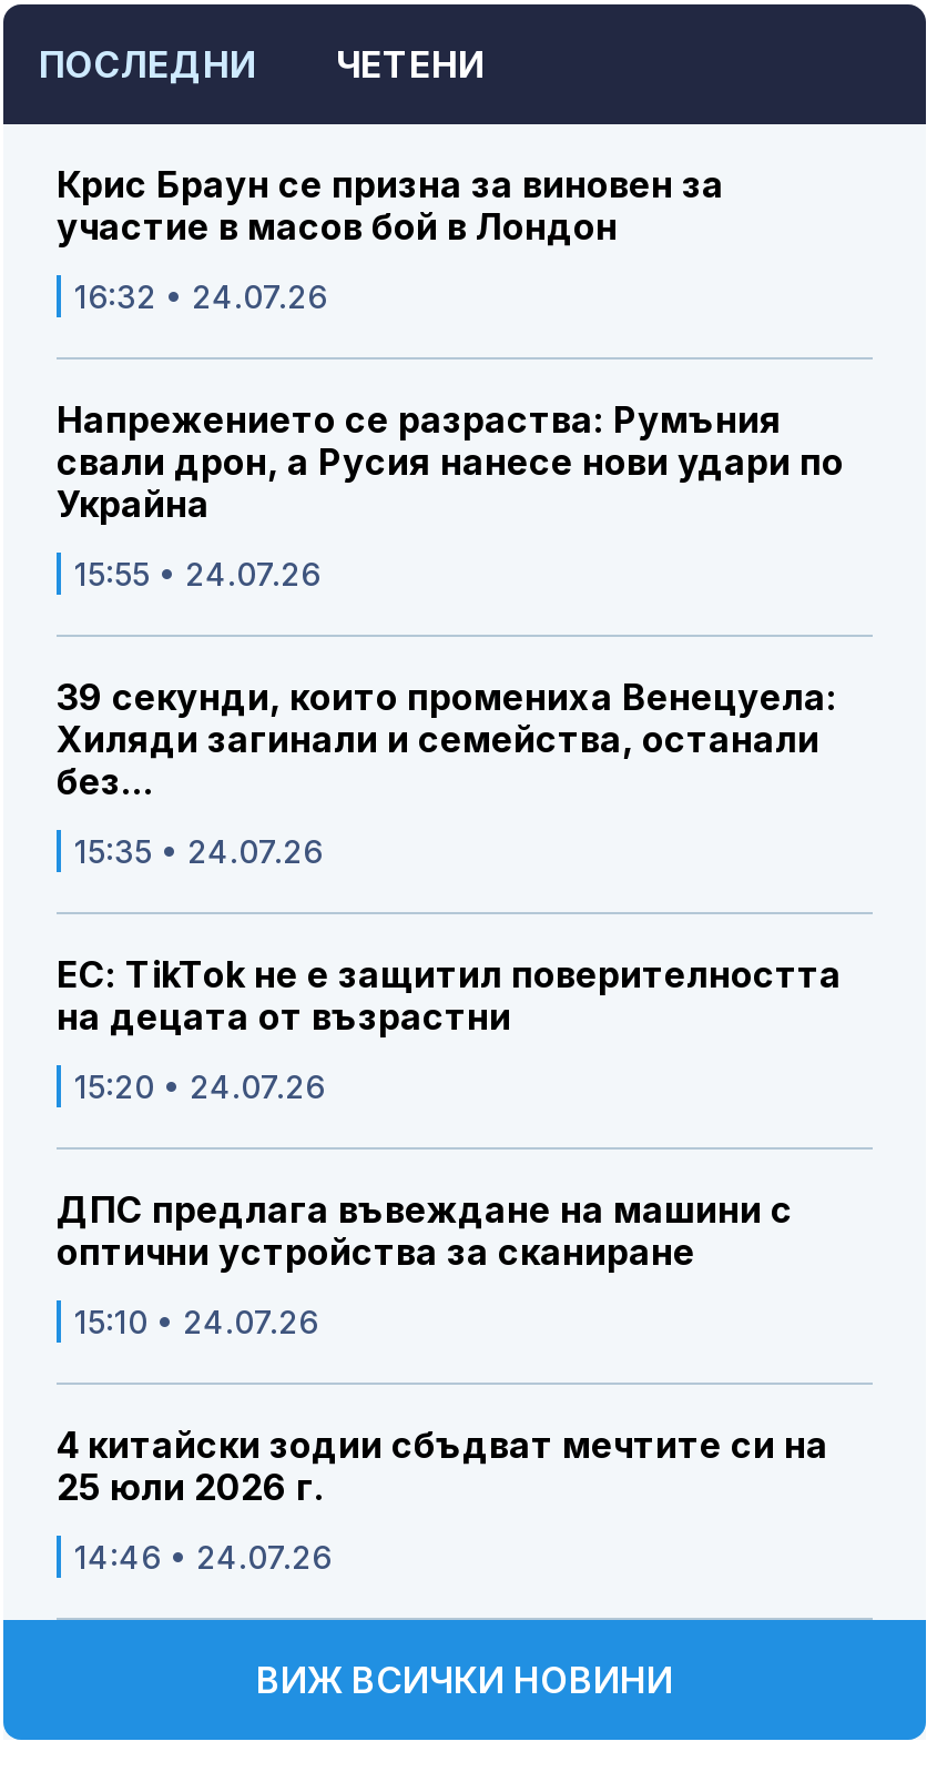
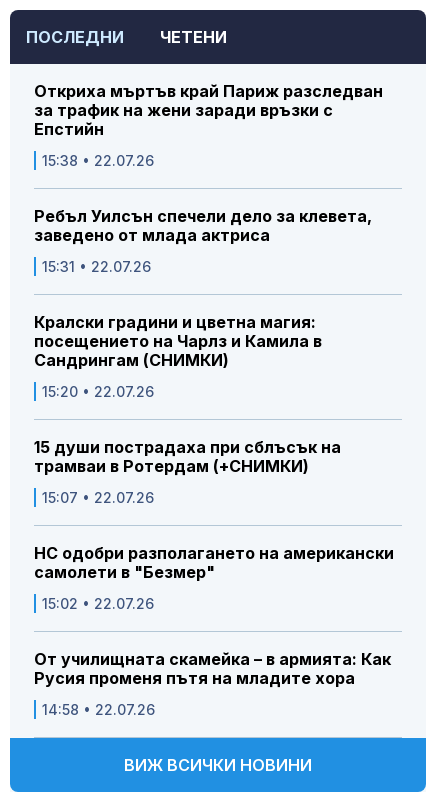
- Крис Браун се призна за виновен за
- участие в масов бой в Лондон
+ Откриха мъртъв край Париж разследван
+ за трафик на жени заради връзки с
+ Епстийн

- 16:32 • 24.07.26
+ 15:38 • 22.07.26

- Напрежението се разраства: Румъния
- свали дрон, а Русия нанесе нови удари по
- Украйна
+ Ребъл Уилсън спечели дело за клевета,
+ заведено от млада актриса

- 15:55 • 24.07.26
+ 15:31 • 22.07.26

- 39 секунди, които промениха Венецуела:
- Хиляди загинали и семейства, останали
- без...
+ Кралски градини и цветна магия:
+ посещението на Чарлз и Камила в
+ Сандрингам (СНИМКИ)

- 15:35 • 24.07.26
+ 15:20 • 22.07.26

- ЕС: TikTok не е защитил поверителността
- на децата от възрастни
+ 15 души пострадаха при сблъсък на
+ трамваи в Ротердам (+СНИМКИ)

- 15:20 • 24.07.26
+ 15:07 • 22.07.26

- ДПС предлага въвеждане на машини с
- оптични устройства за сканиране
+ НС одобри разполагането на американски
+ самолети в "Безмер"

- 15:10 • 24.07.26
+ 15:02 • 22.07.26

- 4 китайски зодии сбъдват мечтите си на
- 25 юли 2026 г.
+ От училищната скамейка – в армията: Как
+ Русия променя пътя на младите хора

- 14:46 • 24.07.26
+ 14:58 • 22.07.26
